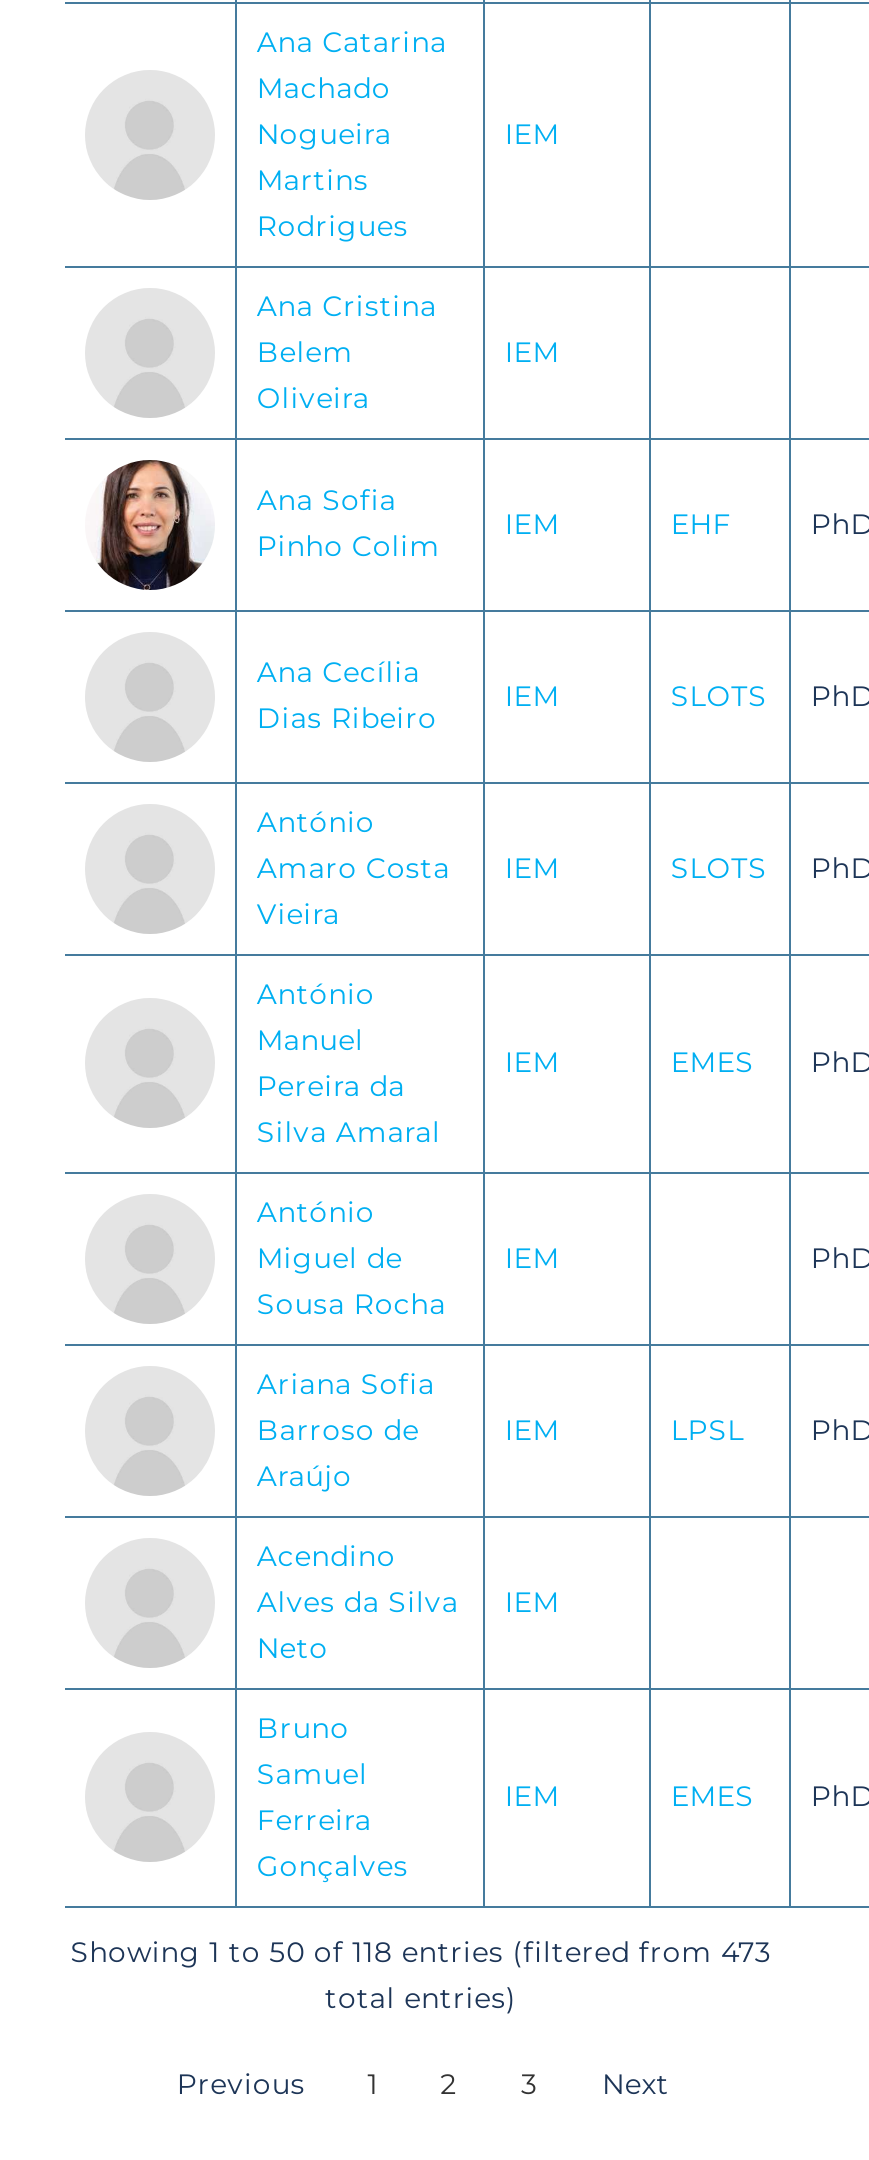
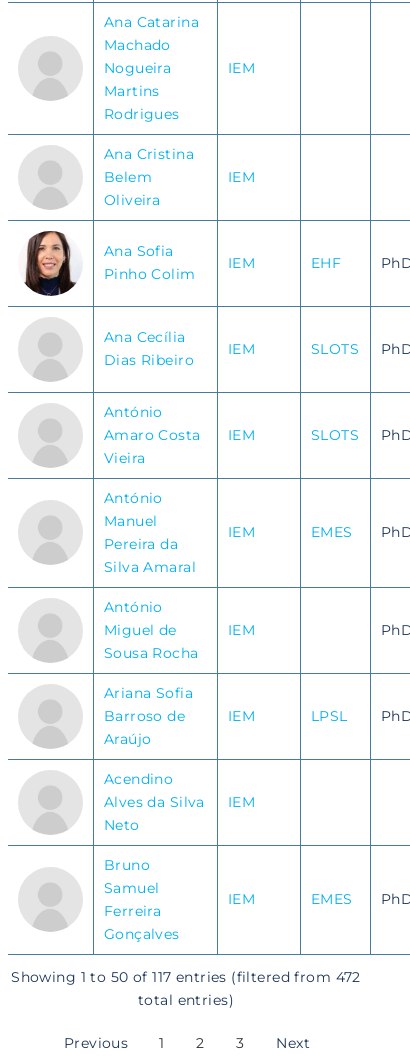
- Showing 1 to 50 of 118 entries (filtered from 473
+ Showing 1 to 50 of 117 entries (filtered from 472
